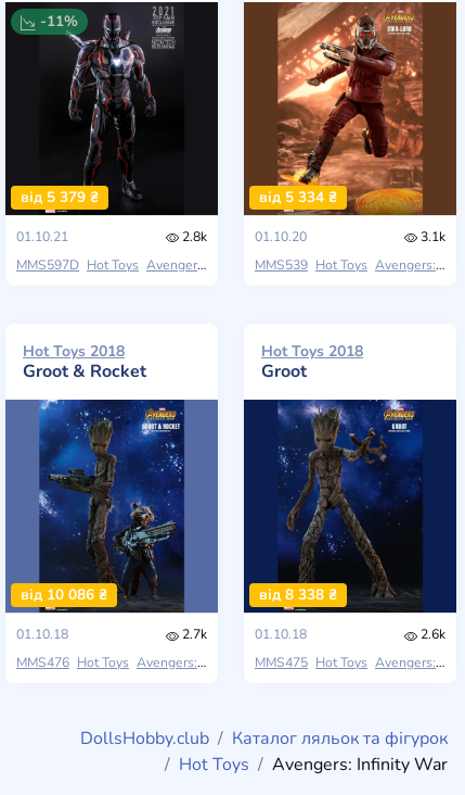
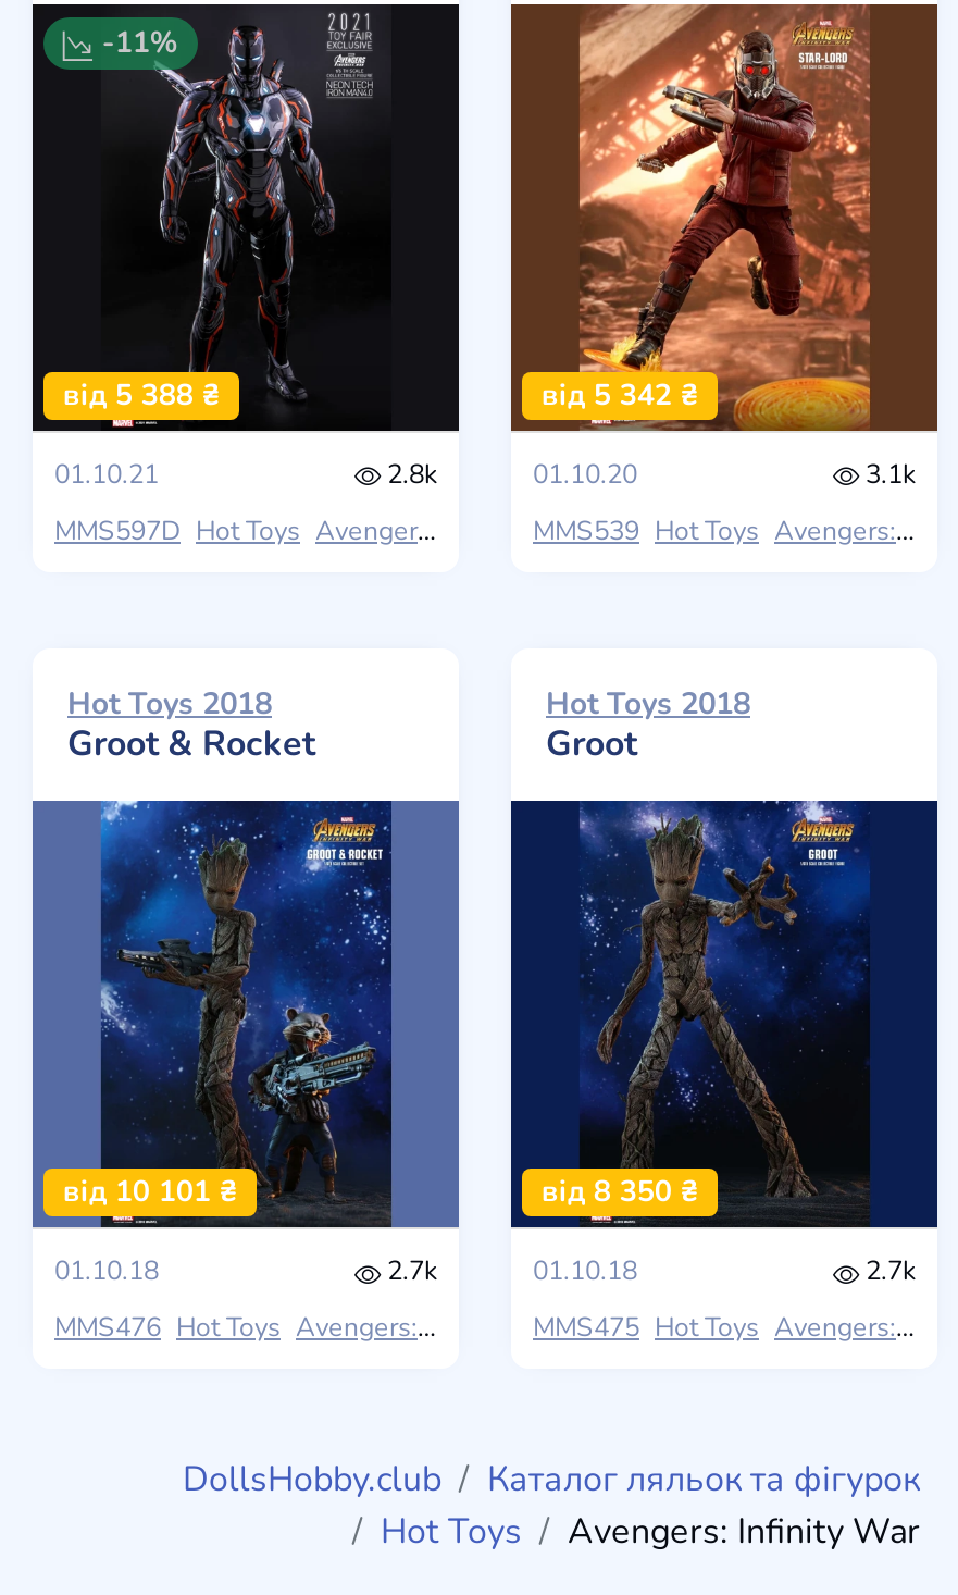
- від 5 379 ₴
+ від 5 388 ₴

- від 5 334 ₴
+ від 5 342 ₴

- від 10 086 ₴
+ від 10 101 ₴

- від 8 338 ₴
+ від 8 350 ₴

- 2.6k
+ 2.7k
